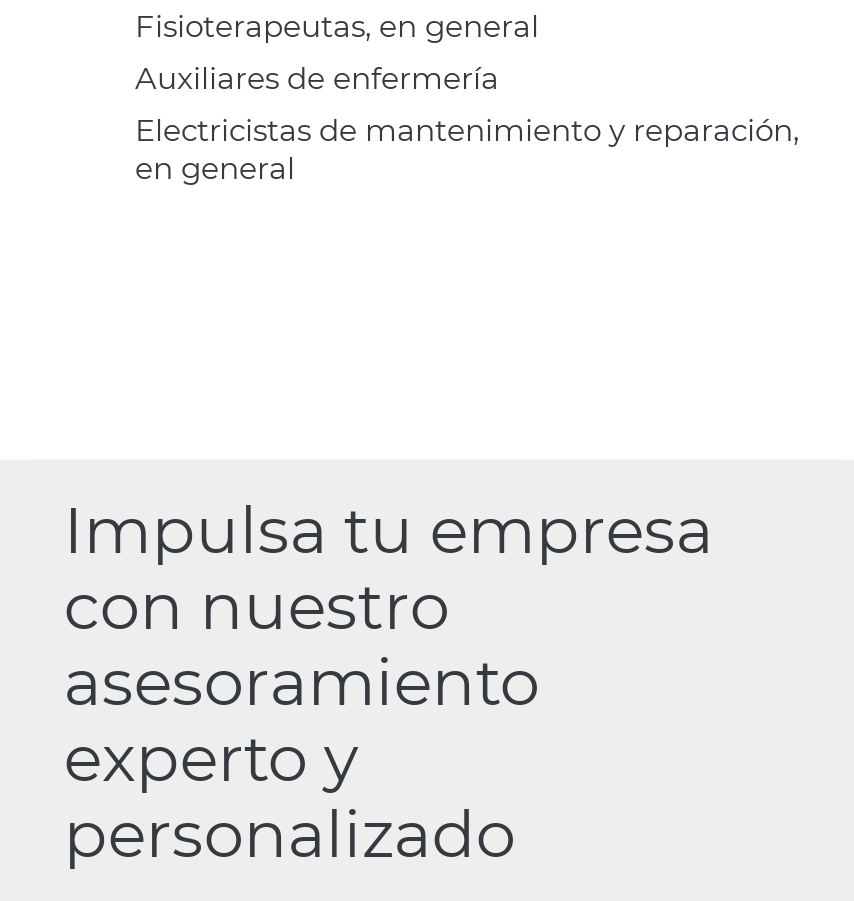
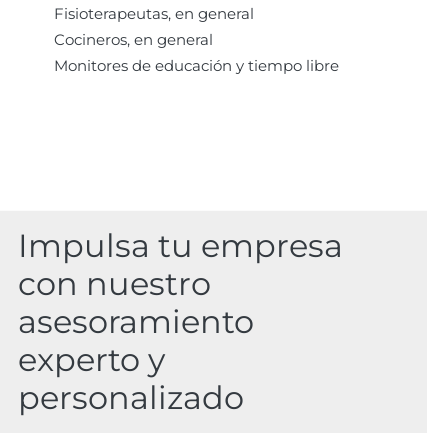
- Auxiliares de enfermería
- Electricistas de mantenimiento y reparación,
- en general
+ Cocineros, en general
+ Monitores de educación y tiempo libre
